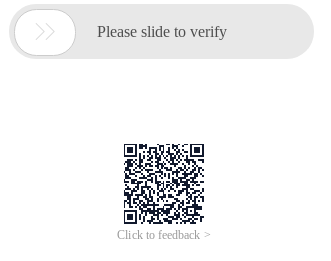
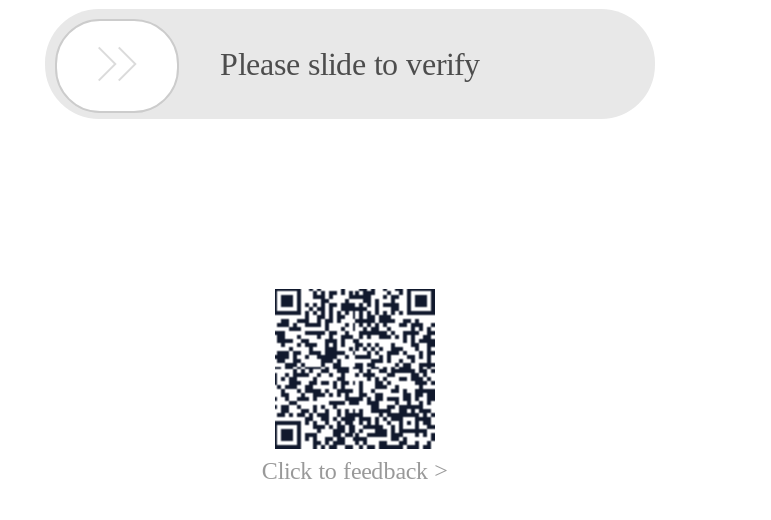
- [image]
+ [image]
